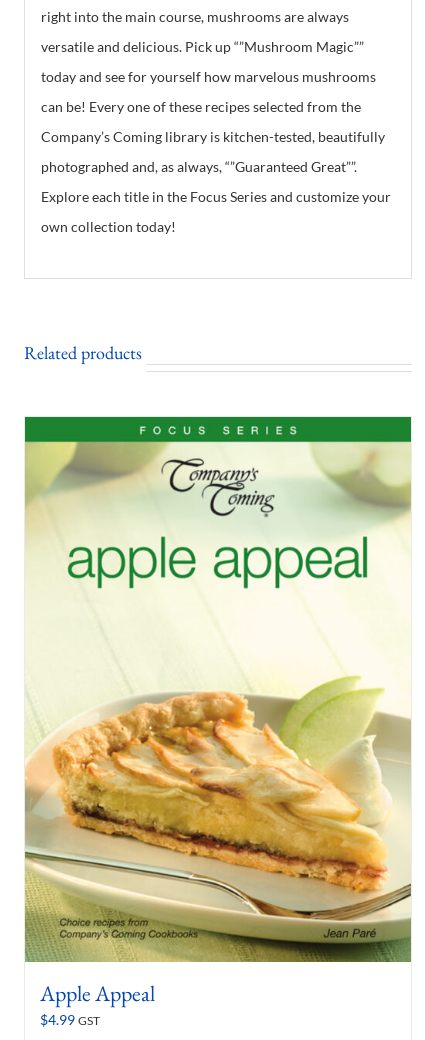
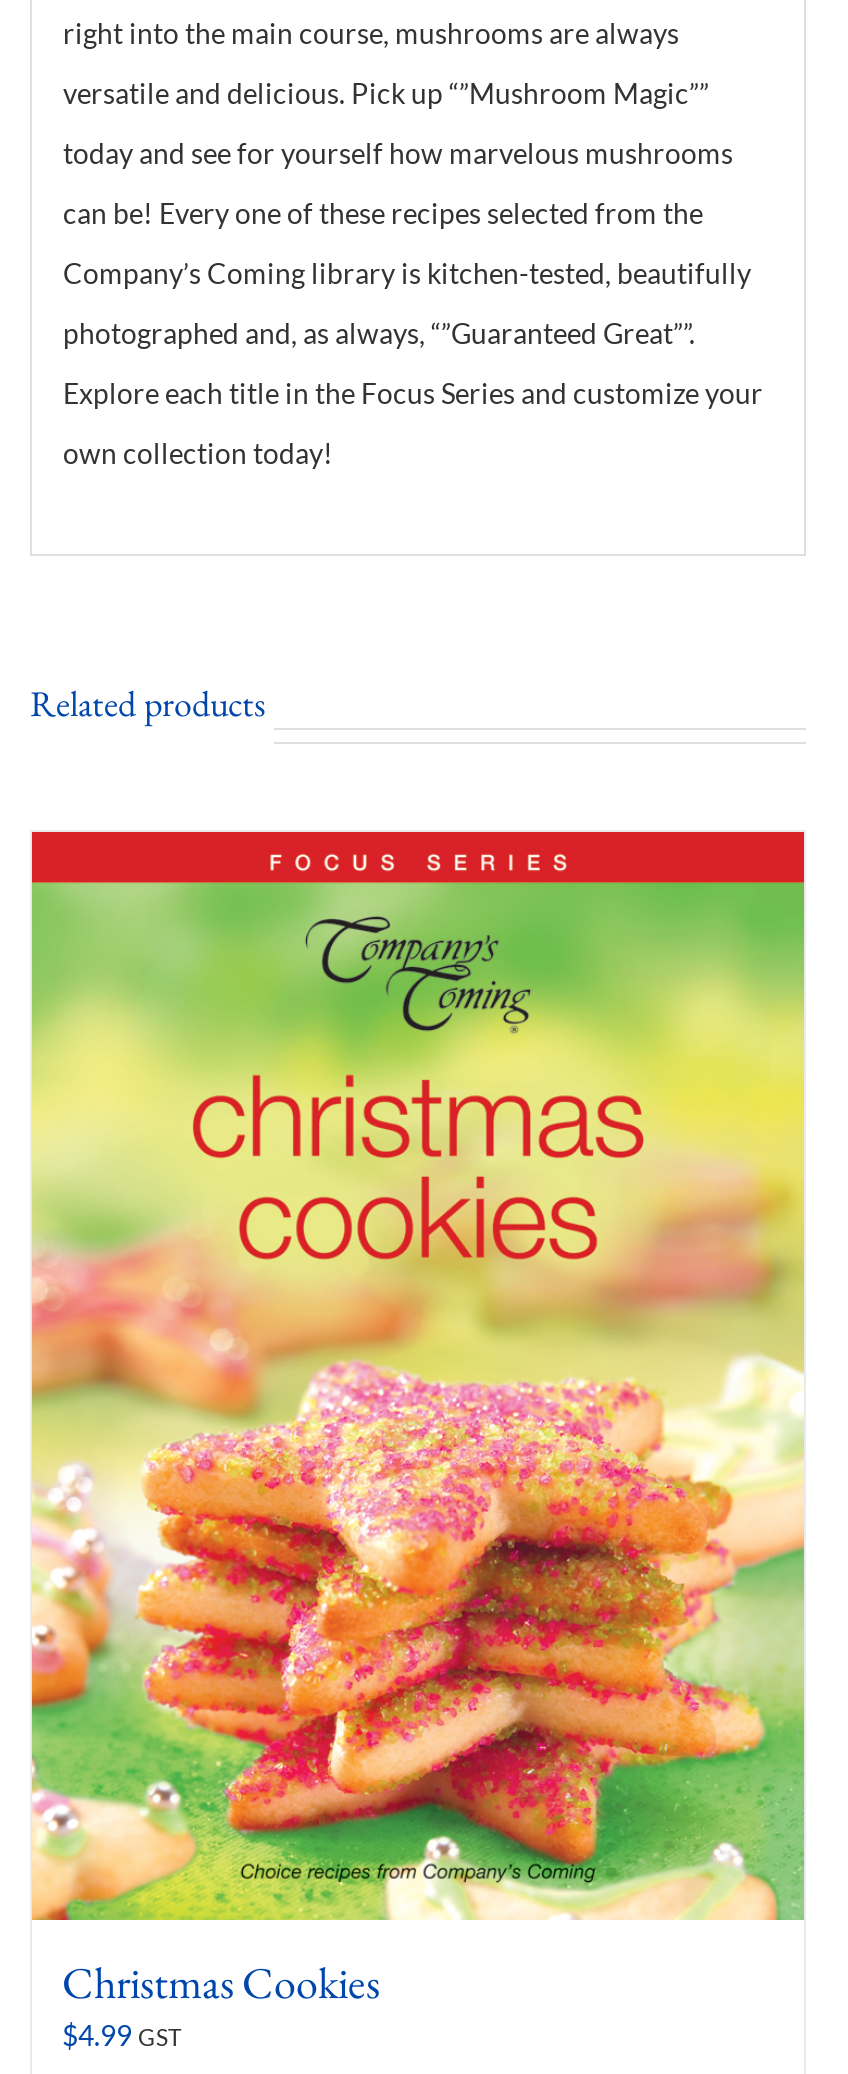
- [image]
- Apple Appeal
+ [image]
+ Christmas Cookies
